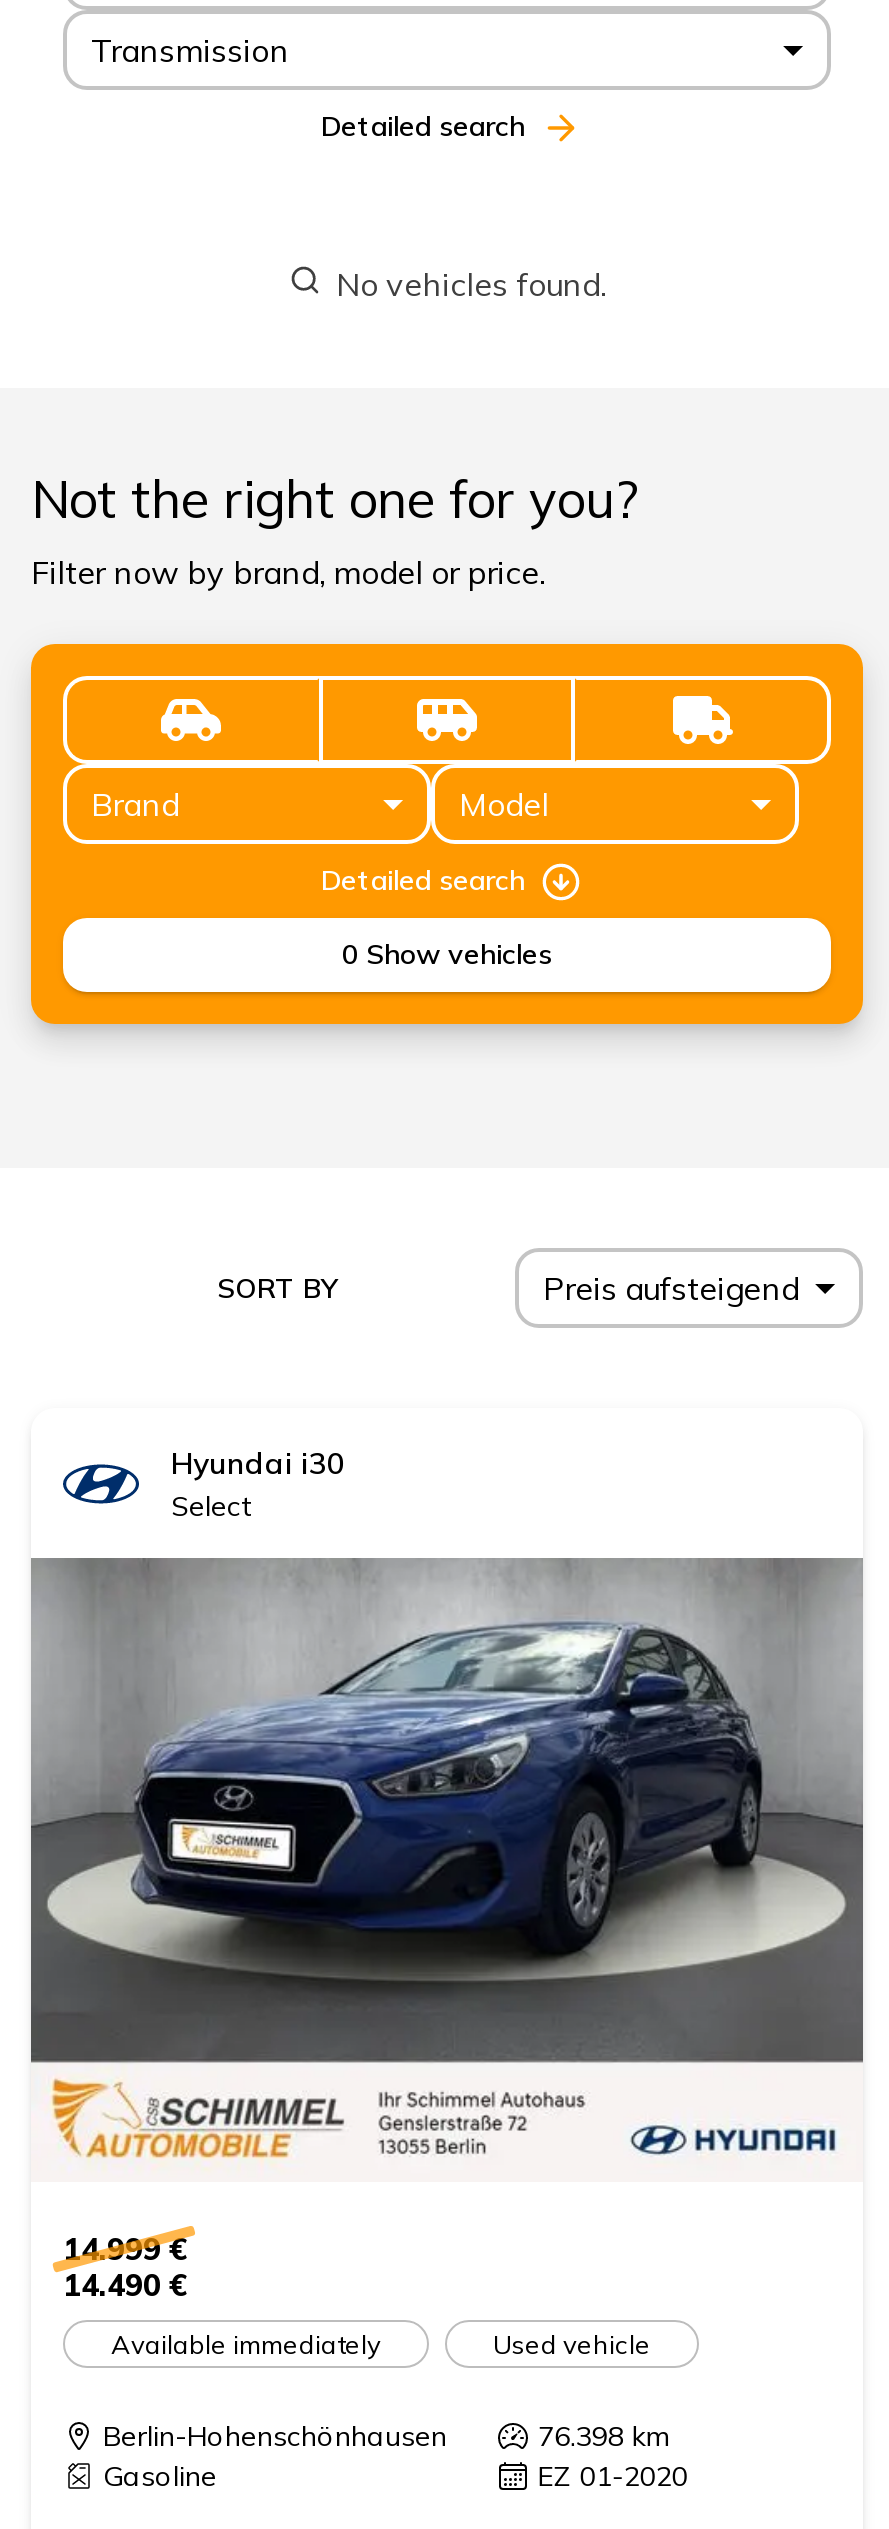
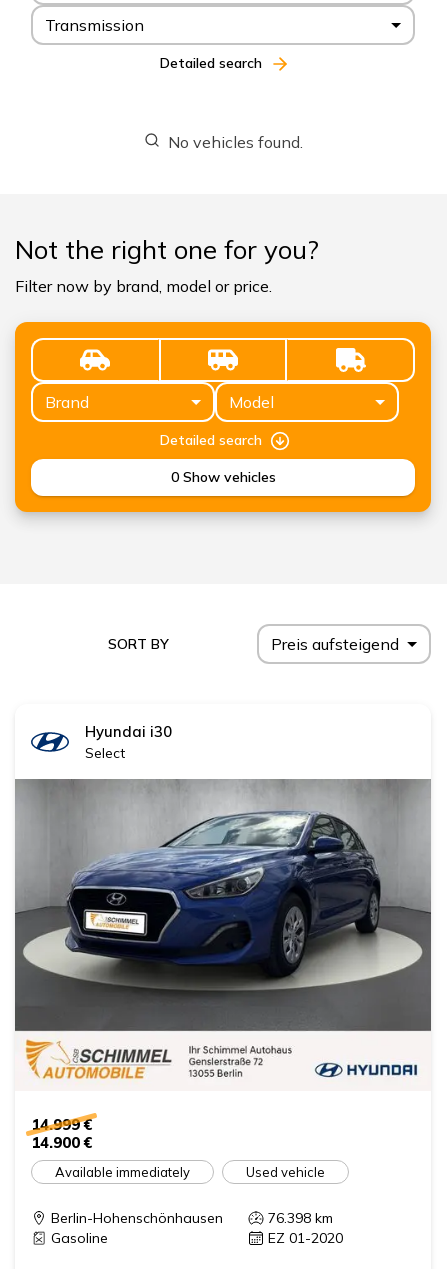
- 14.490 €
+ 14.900 €
